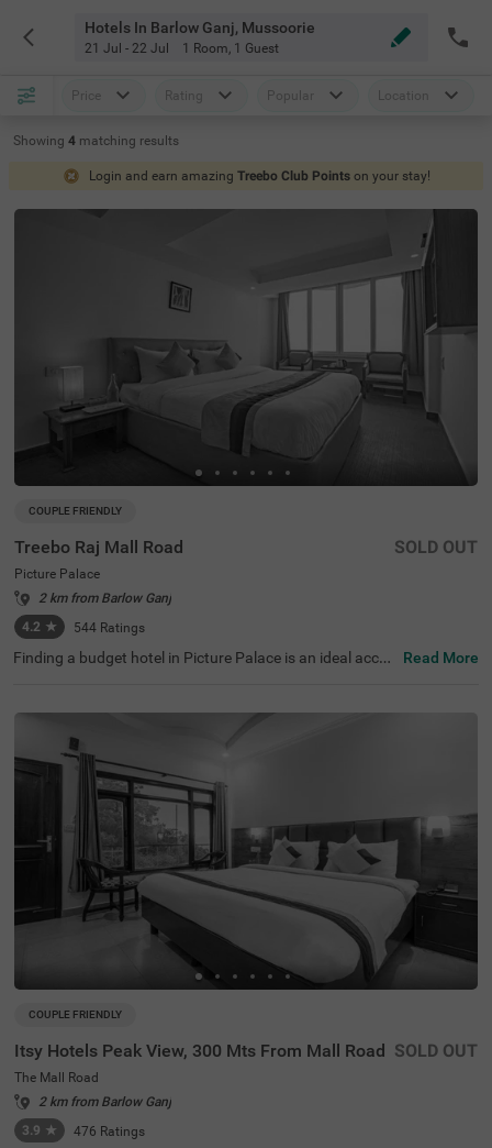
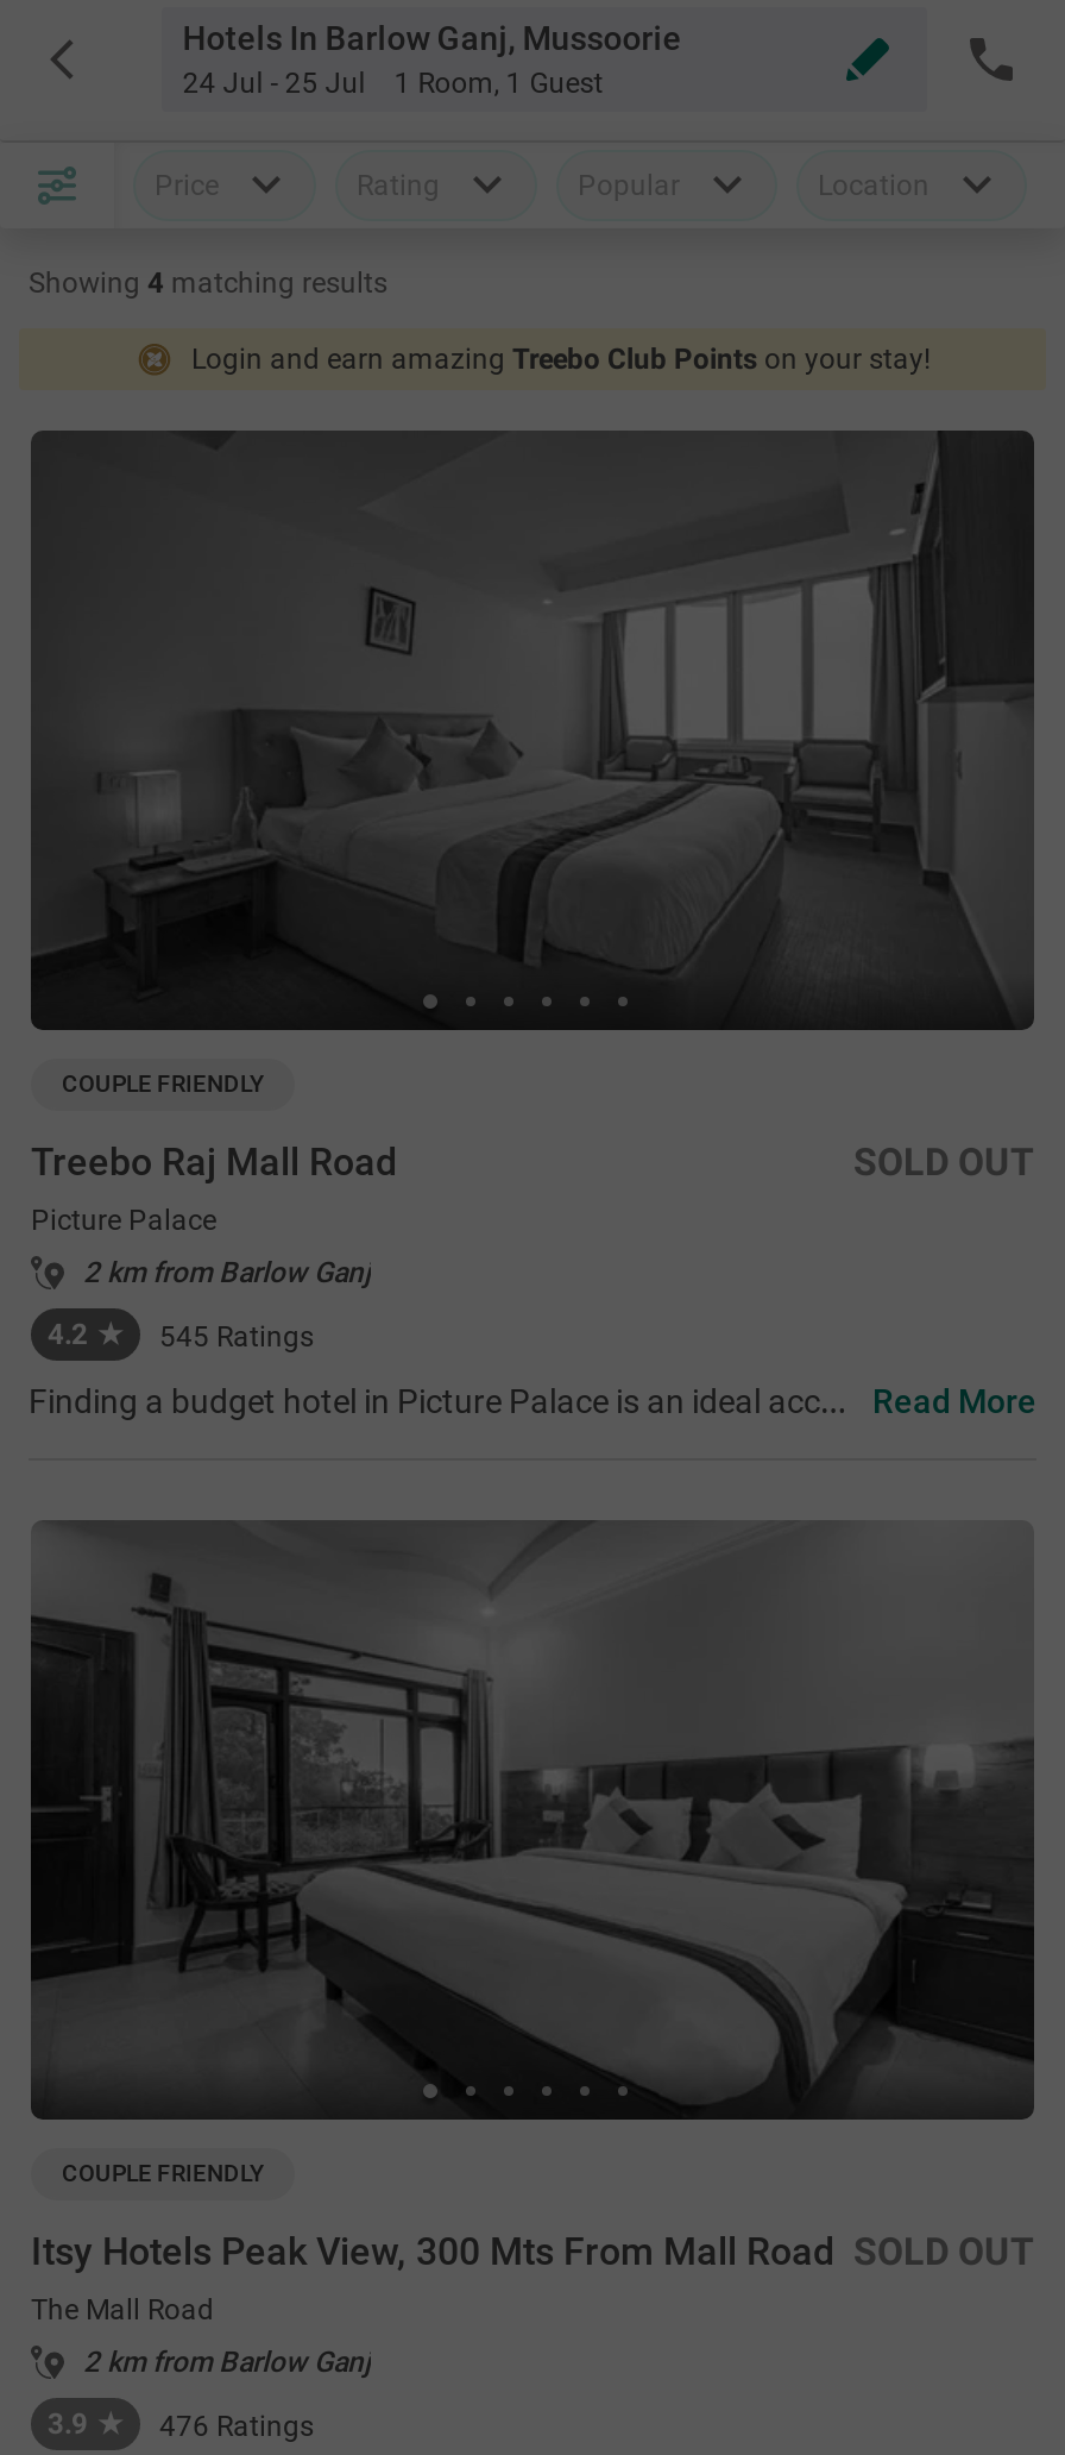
- 21 Jul - 22 Jul 1 Room, 1 Guest
+ 24 Jul - 25 Jul 1 Room, 1 Guest

- 544 Ratings
+ 545 Ratings
